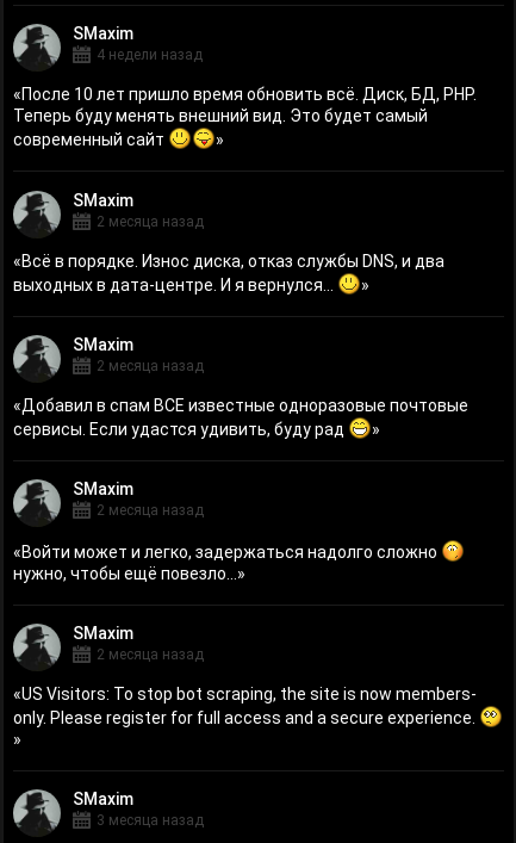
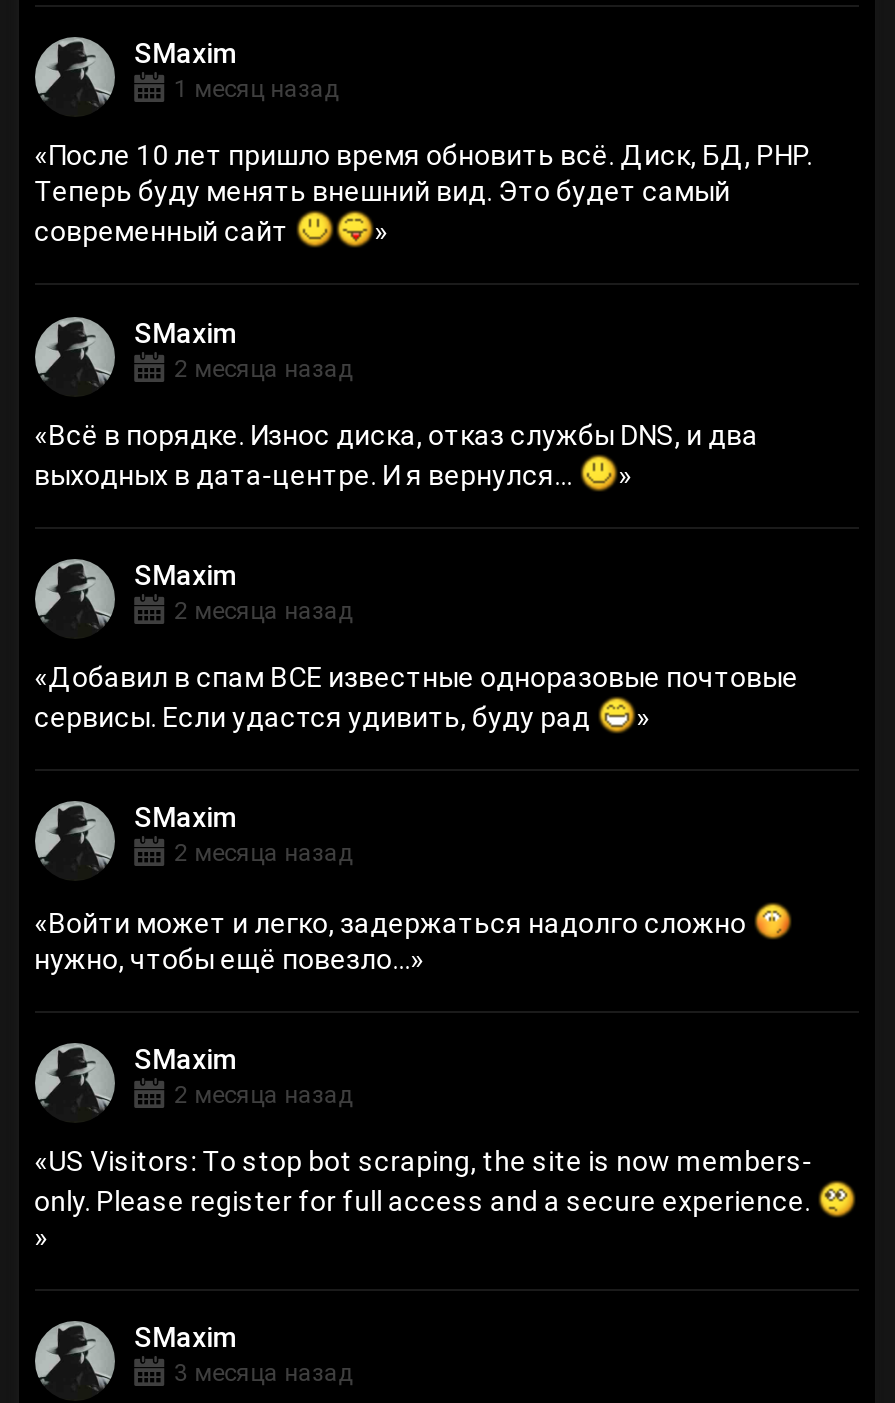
- 4 недели назад
+ 1 месяц назад
